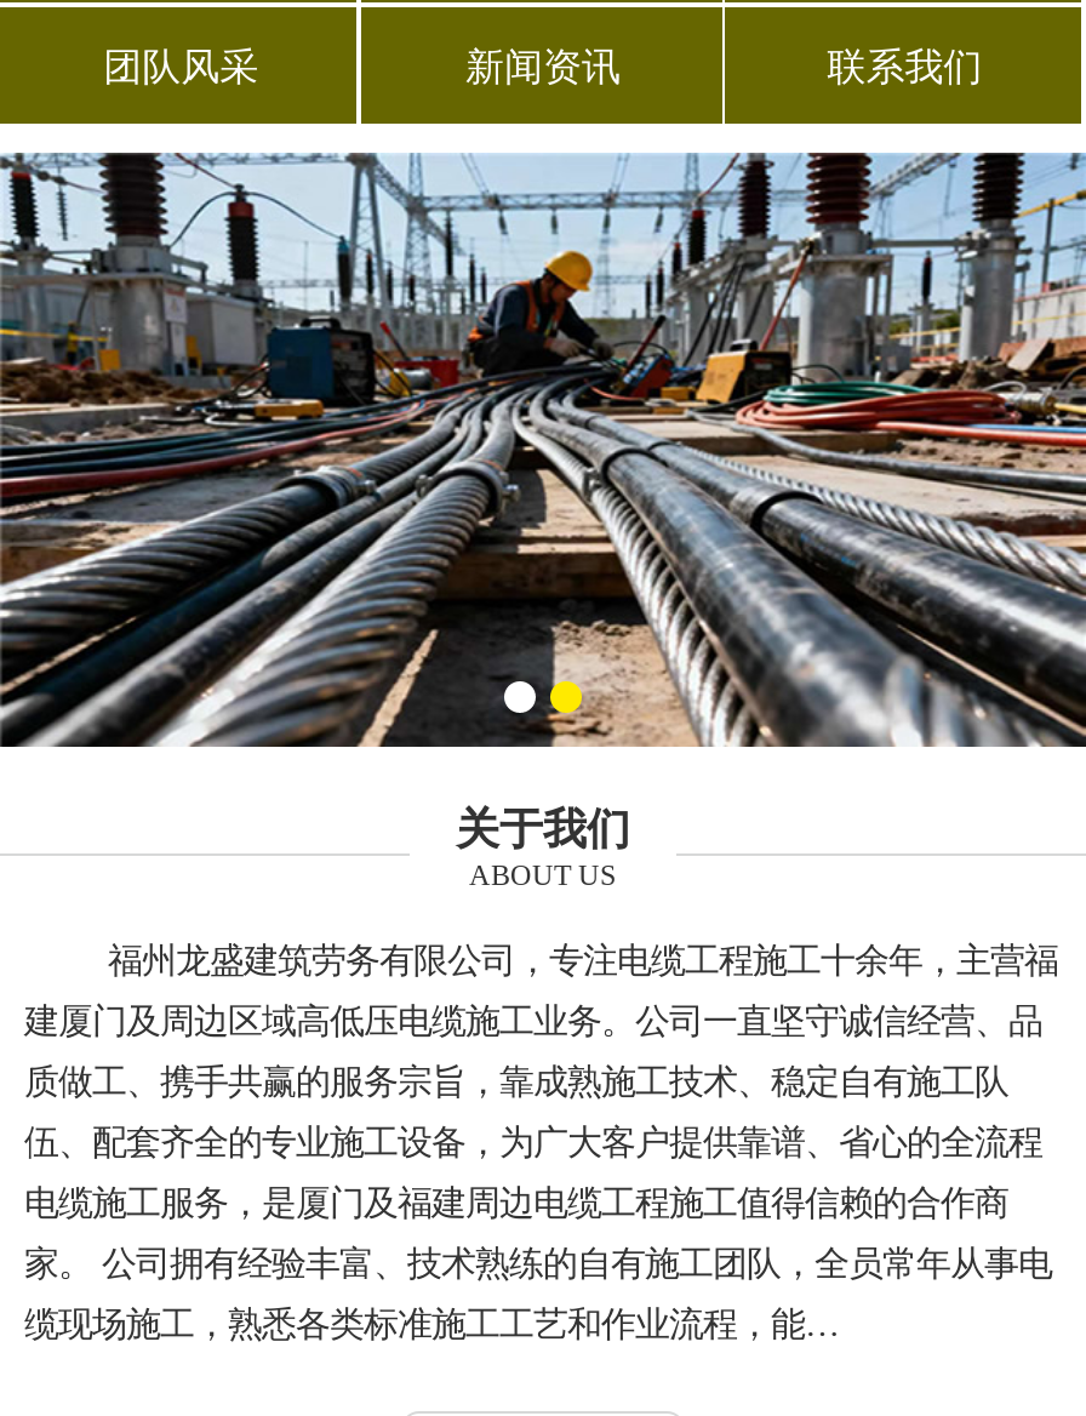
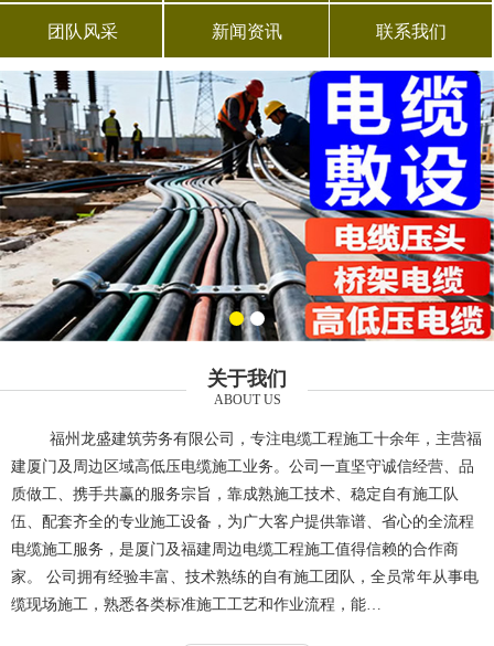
- [image]
+ [image]
